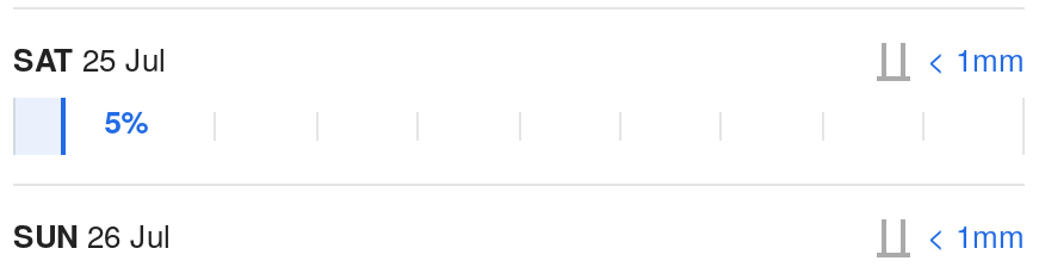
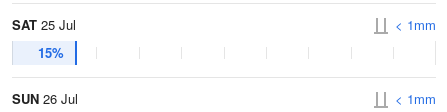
- 5%
+ 15%
